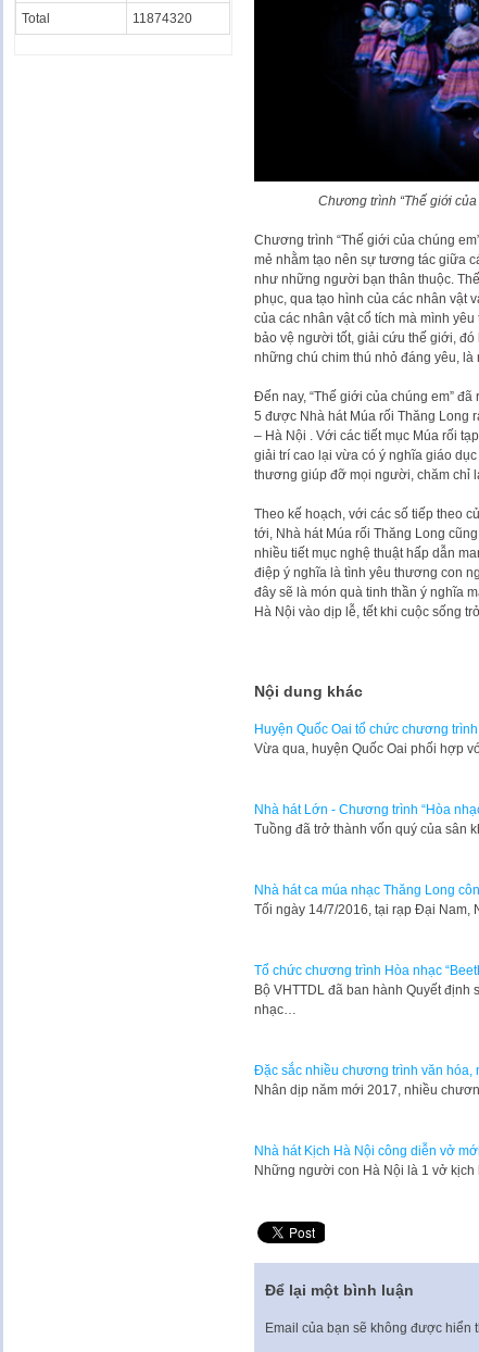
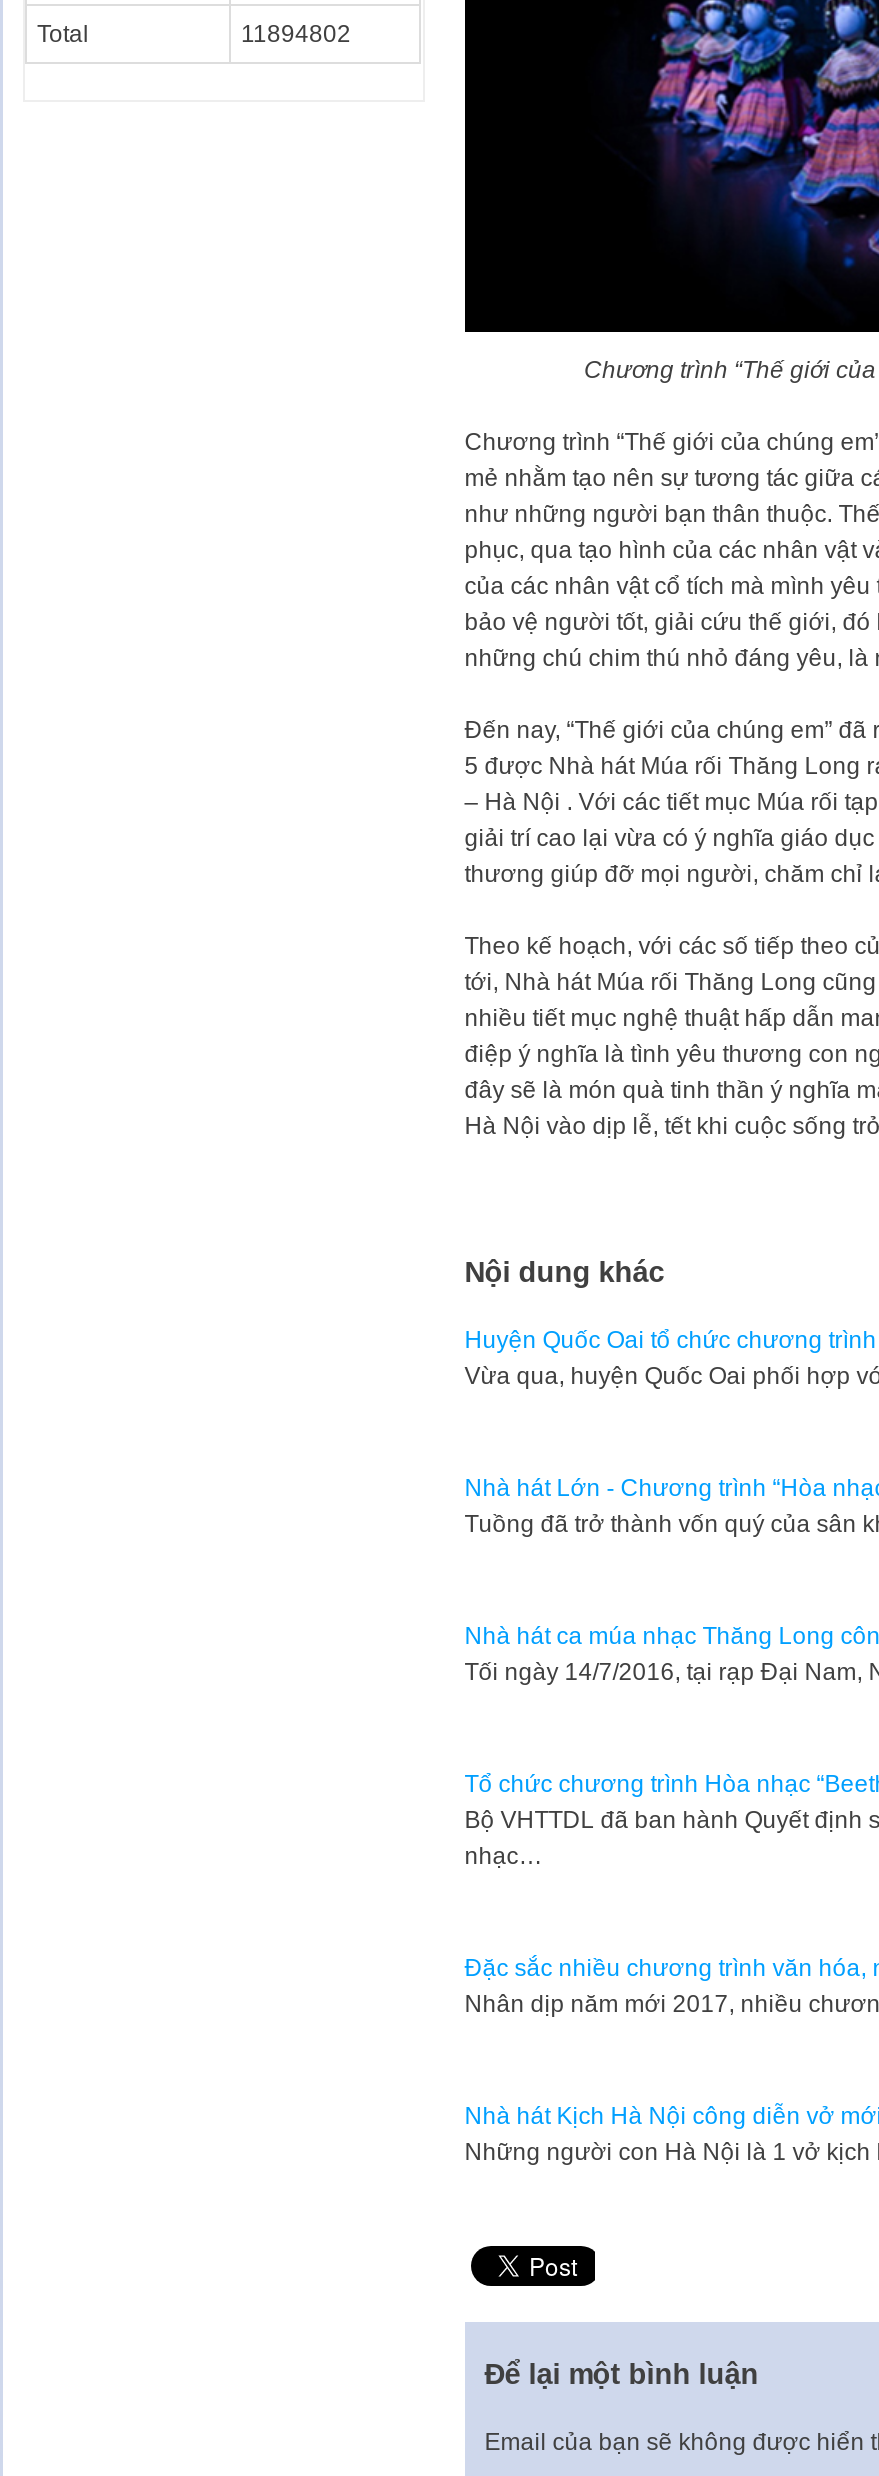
- 11874320
+ 11894802
